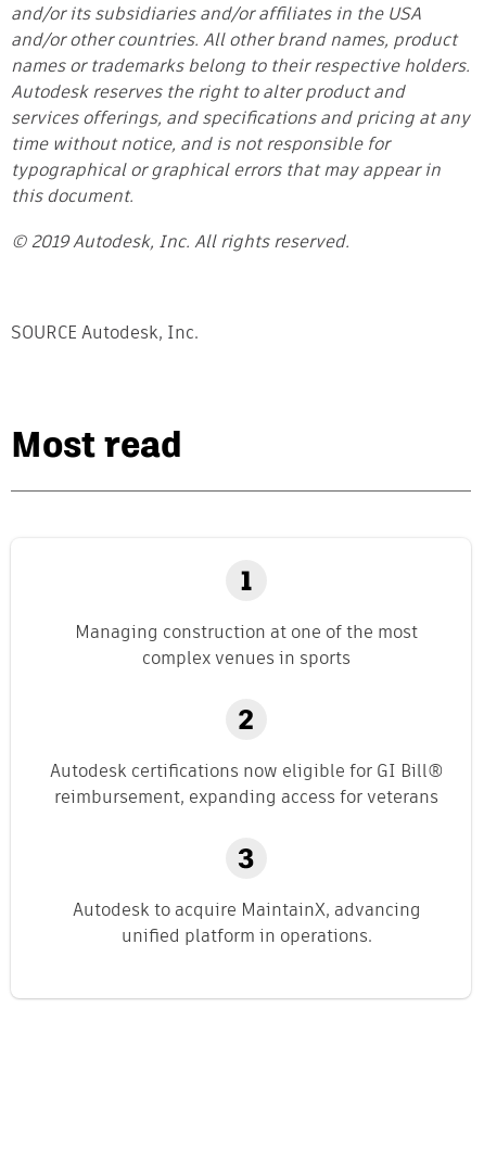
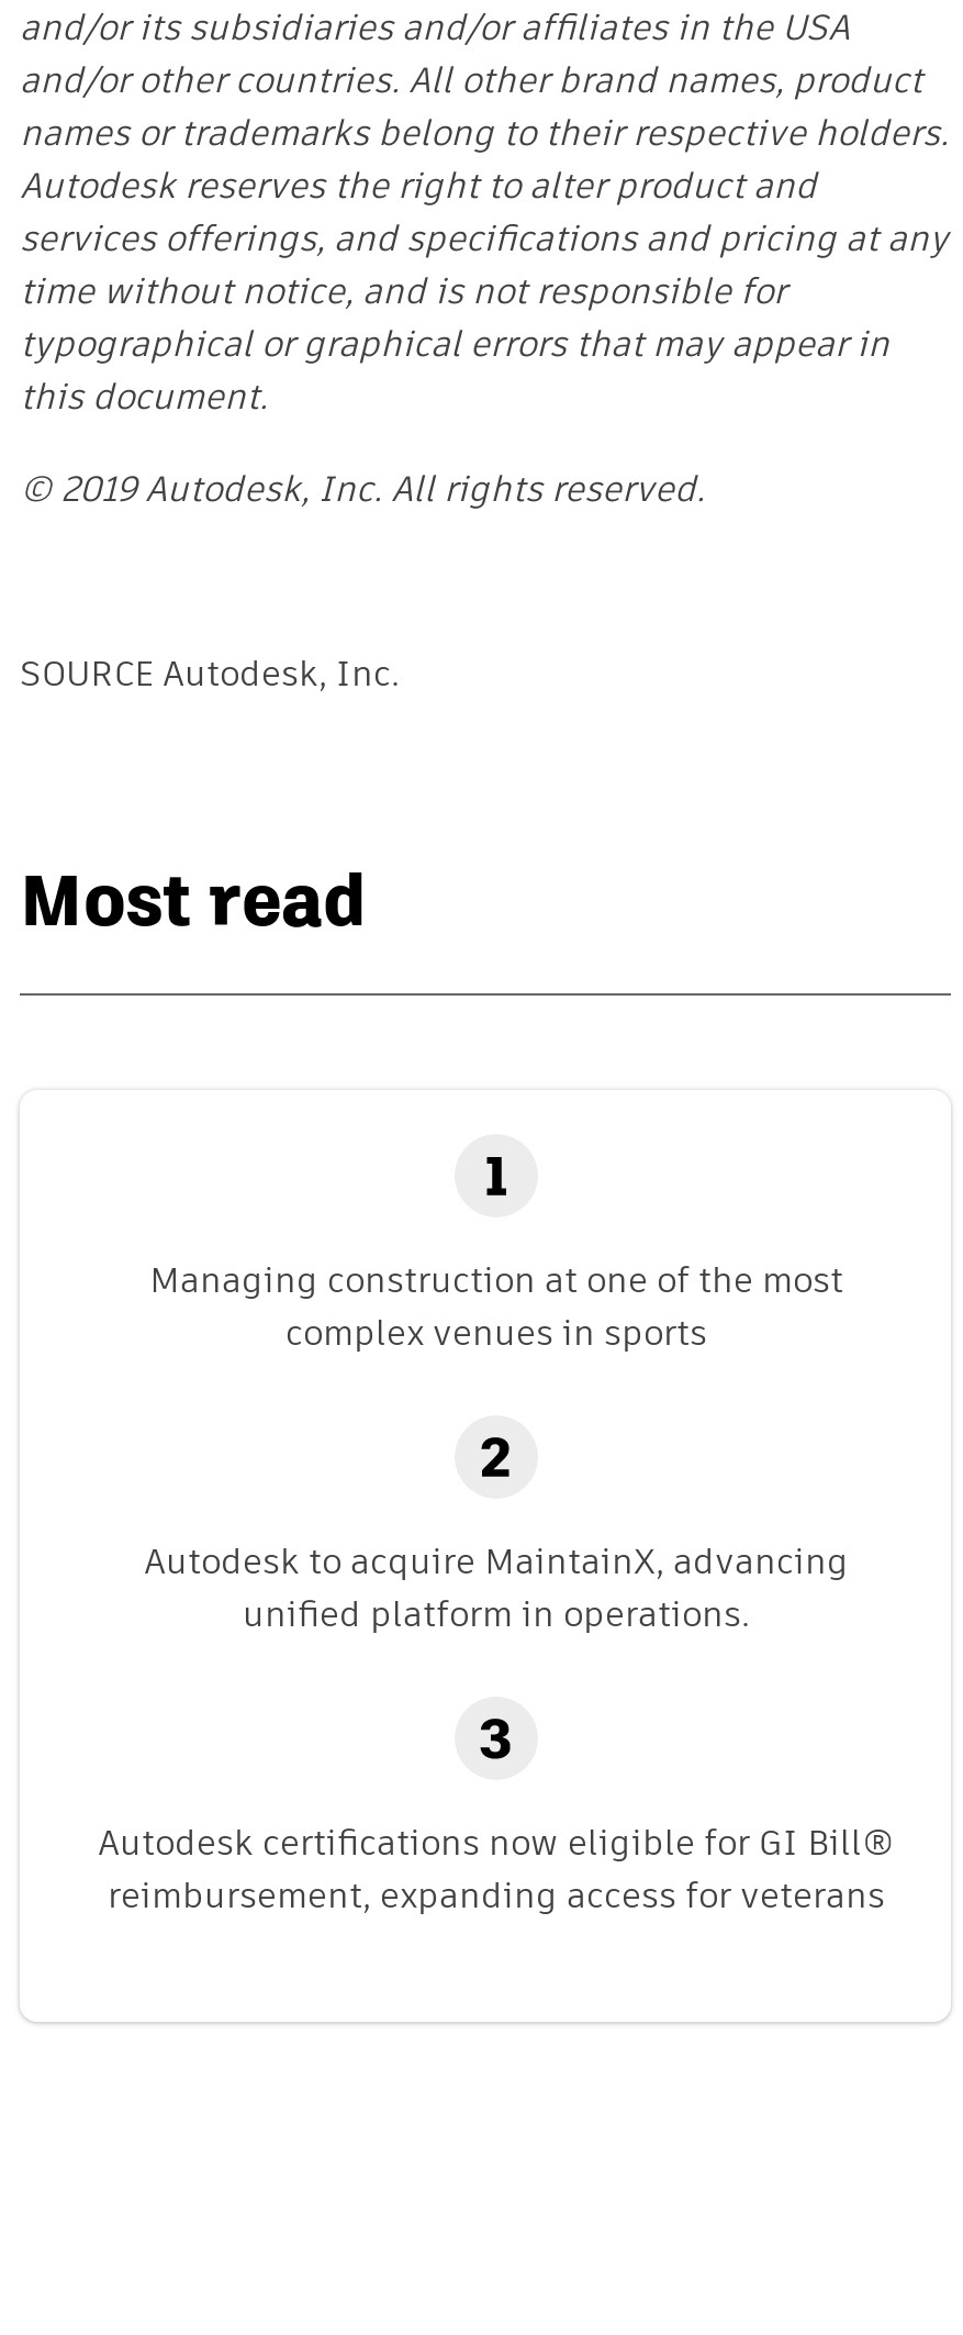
moved down: Autodesk certifications now eligible for GI Bill® | reimbursement, expanding access for veterans

moved up: Autodesk to acquire MaintainX, advancing | unified platform in operations.
